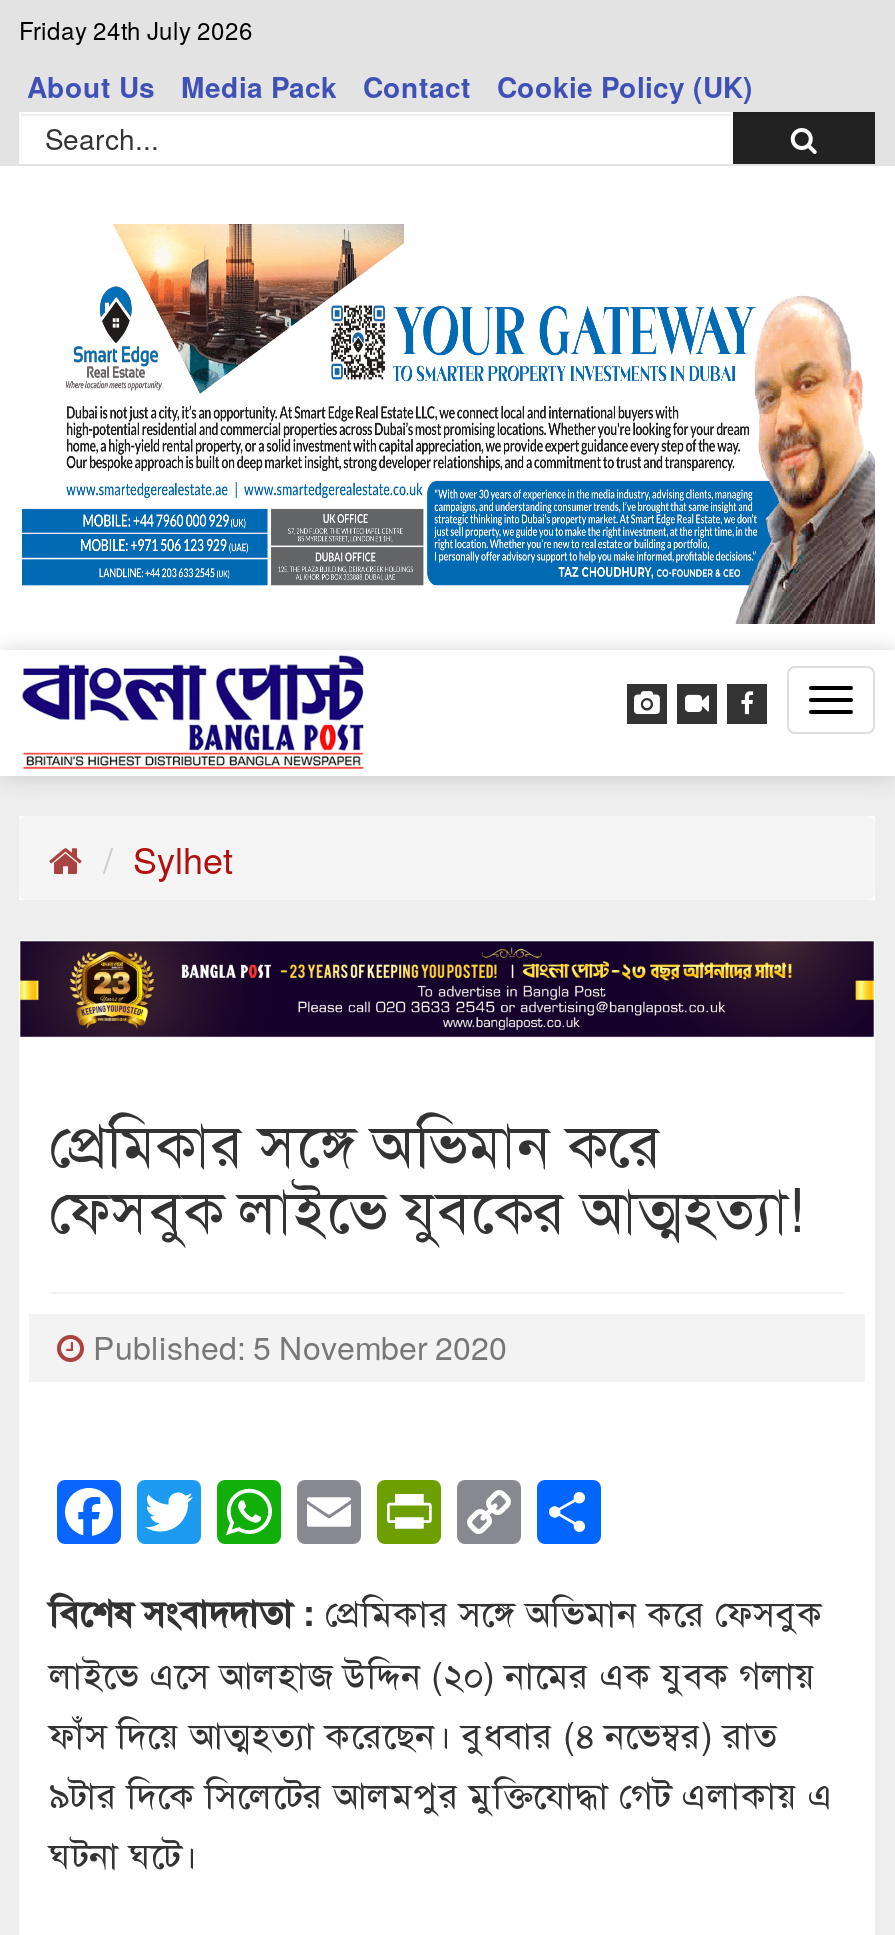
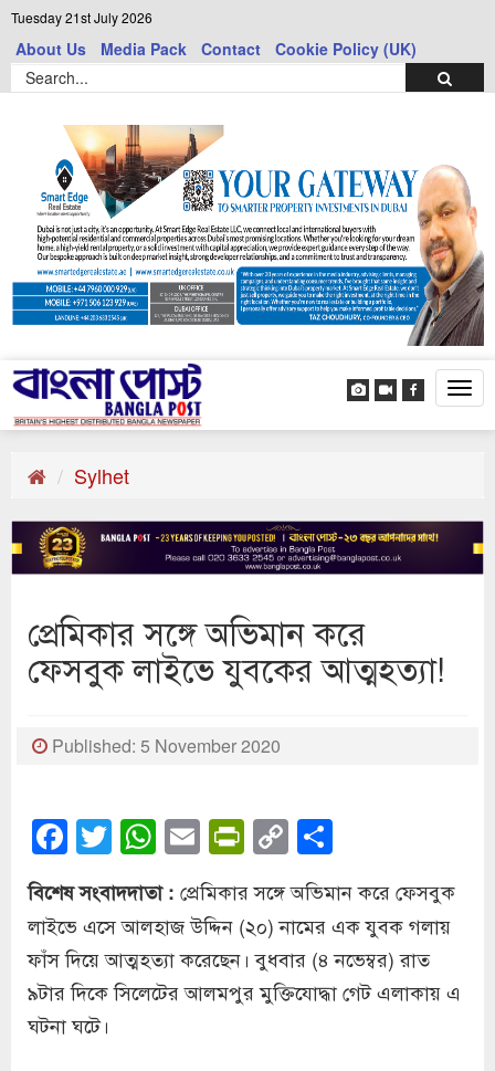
- Friday 24th July 2026
+ Tuesday 21st July 2026
